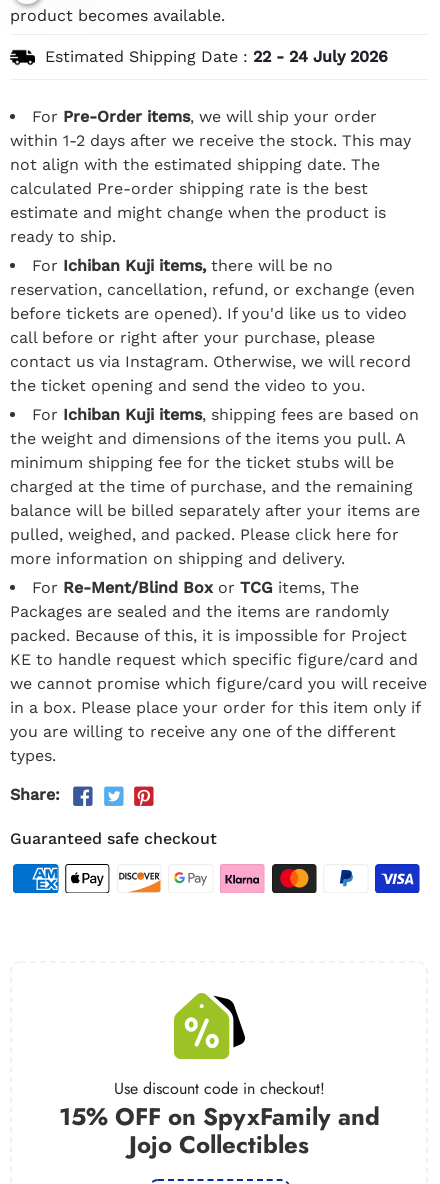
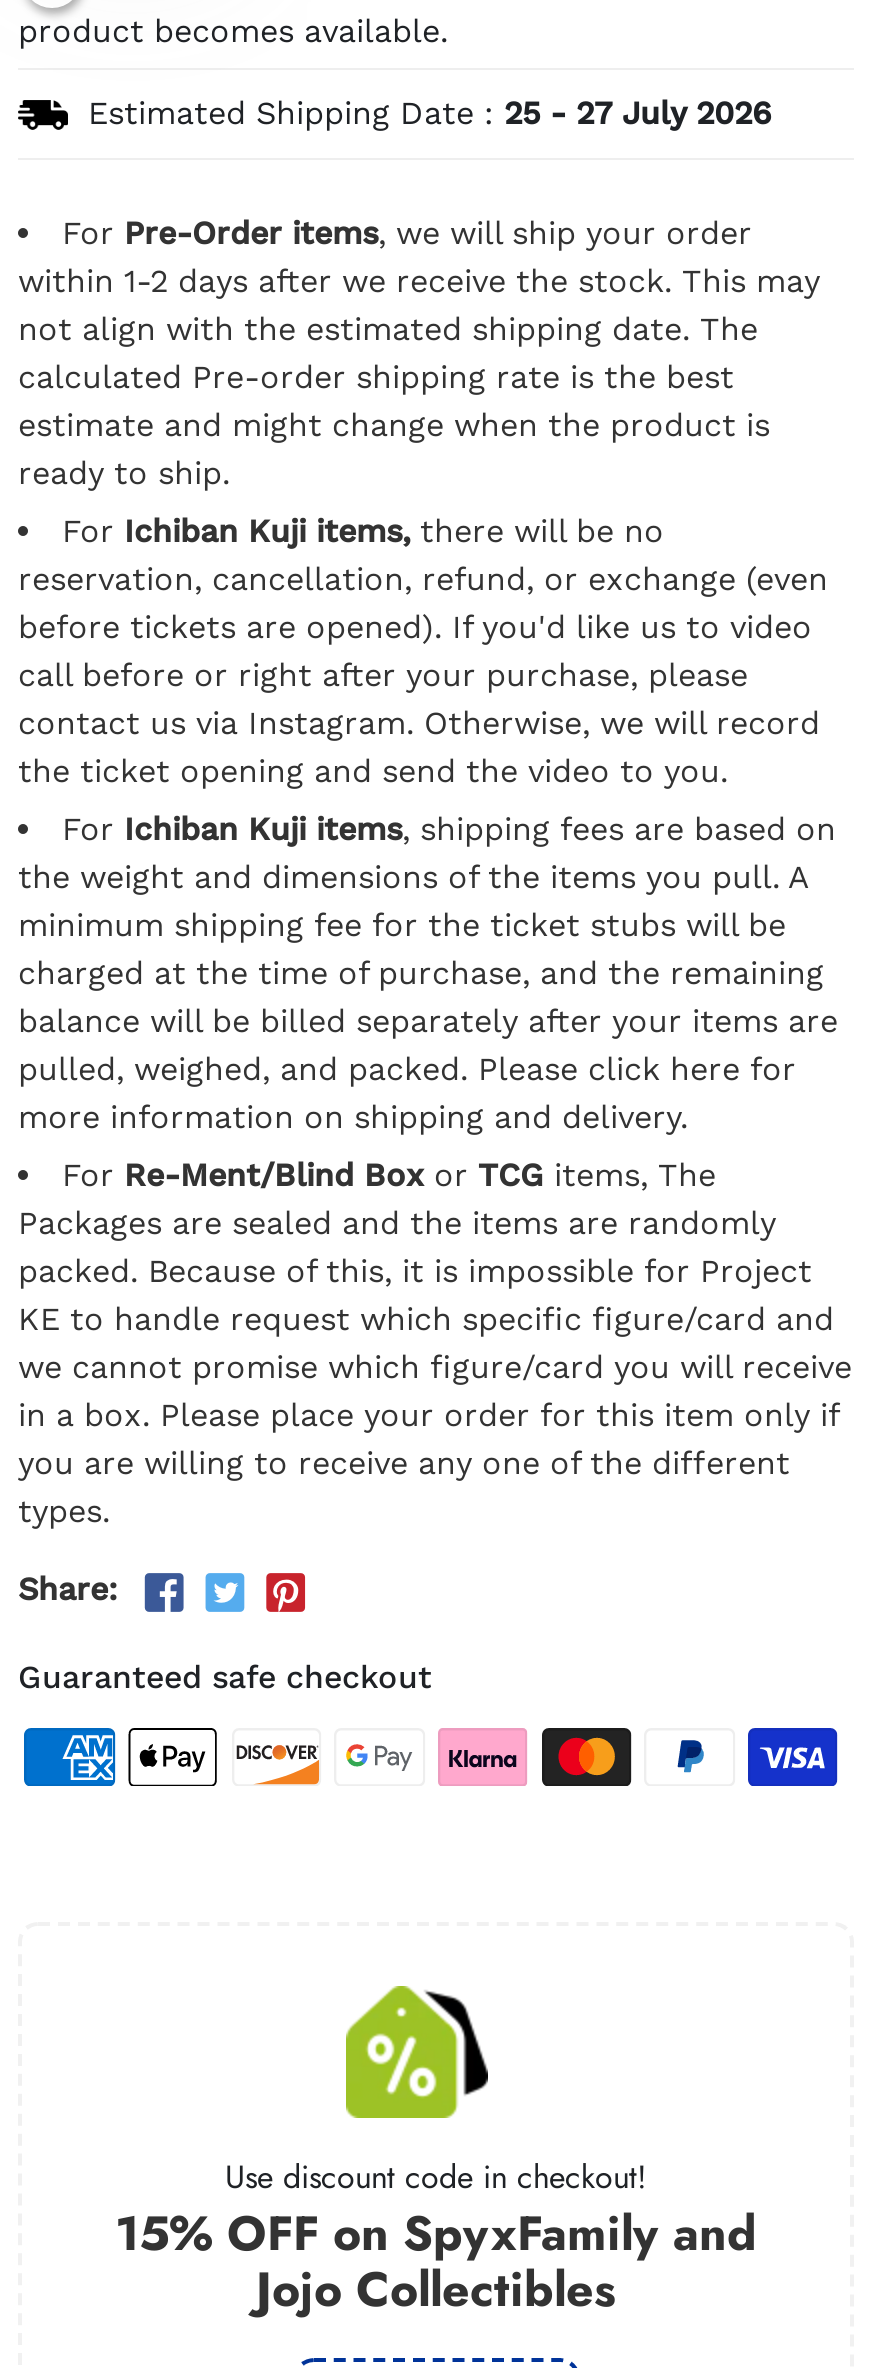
- Estimated Shipping Date : 22 - 24 July 2026
+ Estimated Shipping Date : 25 - 27 July 2026
